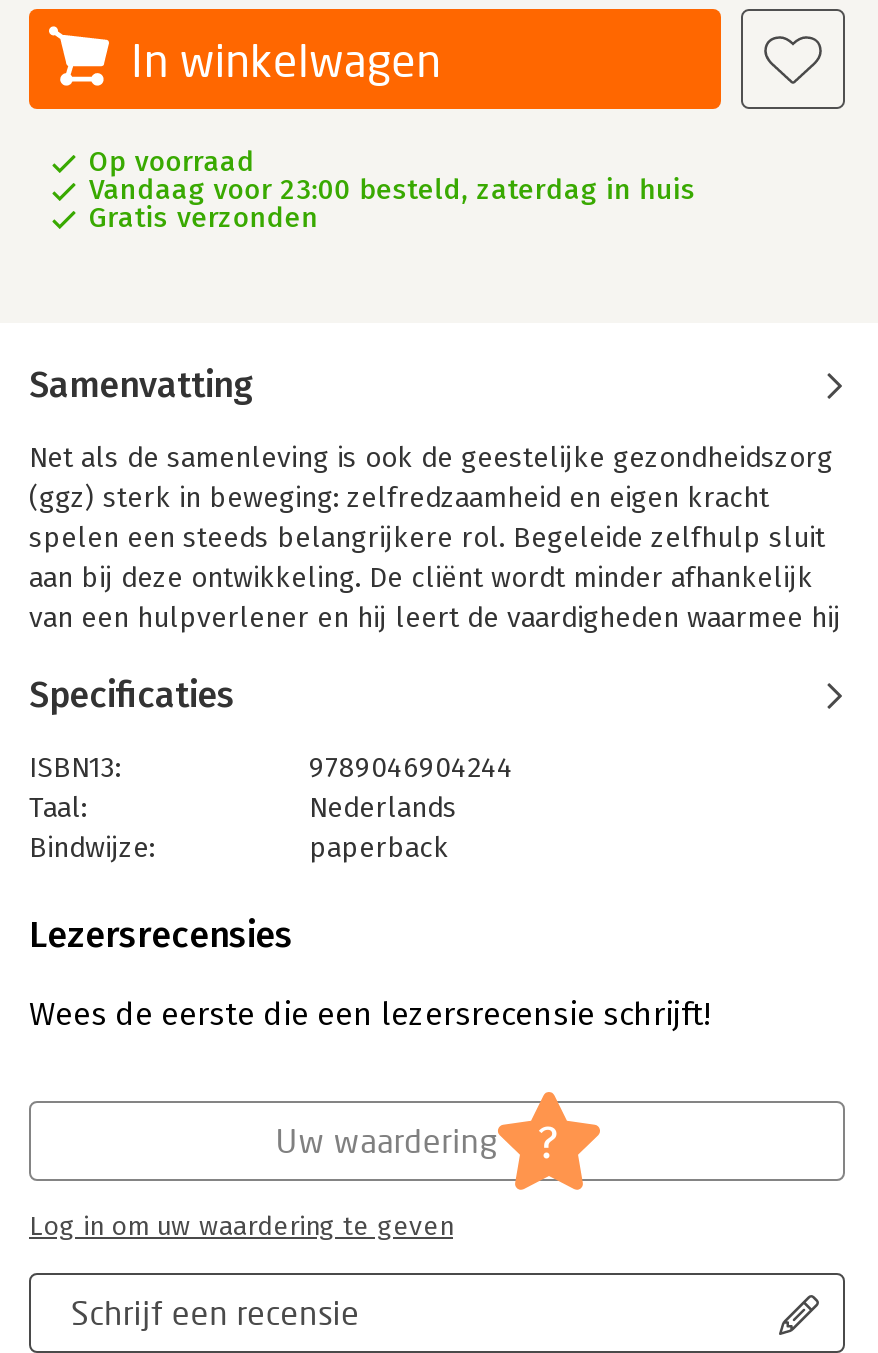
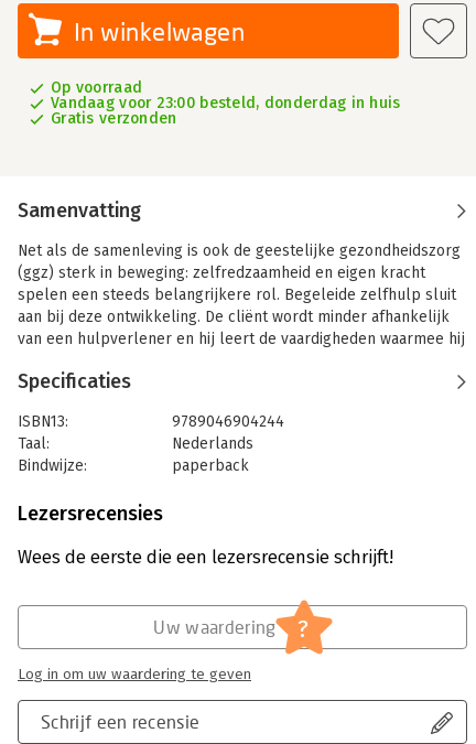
- Vandaag voor 23:00 besteld, zaterdag in huis
+ Vandaag voor 23:00 besteld, donderdag in huis
